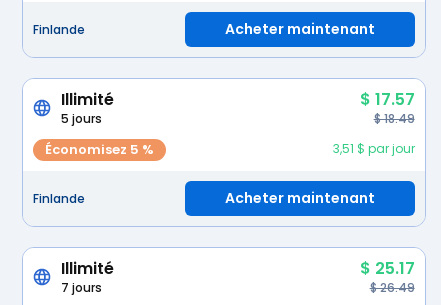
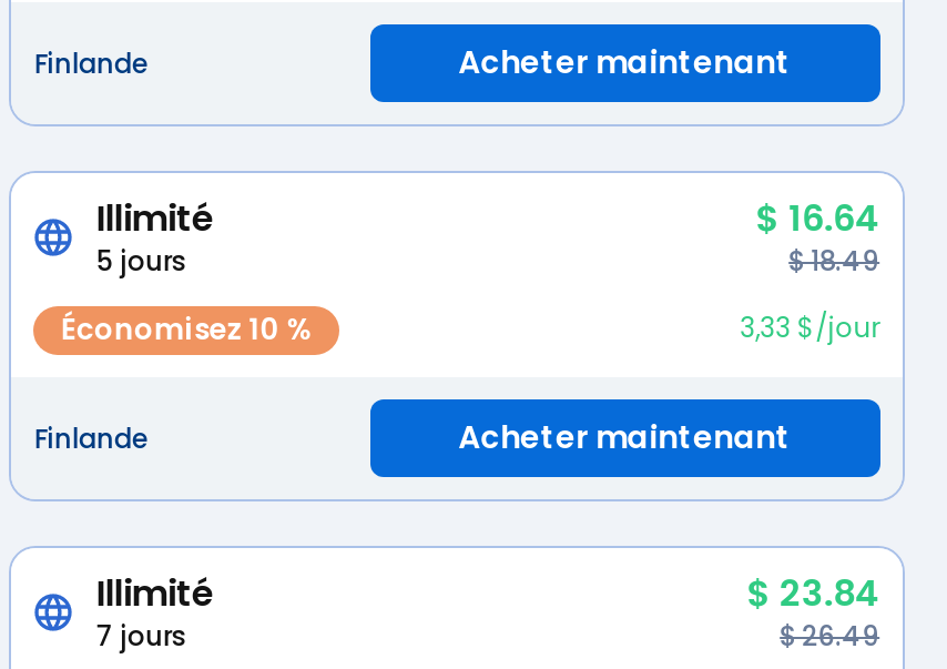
- $ 17.57
+ $ 16.64

- Économisez 5 %
- 3,51 $ par jour
+ Économisez 10 %
+ 3,33 $/jour

- $ 25.17
+ $ 23.84
